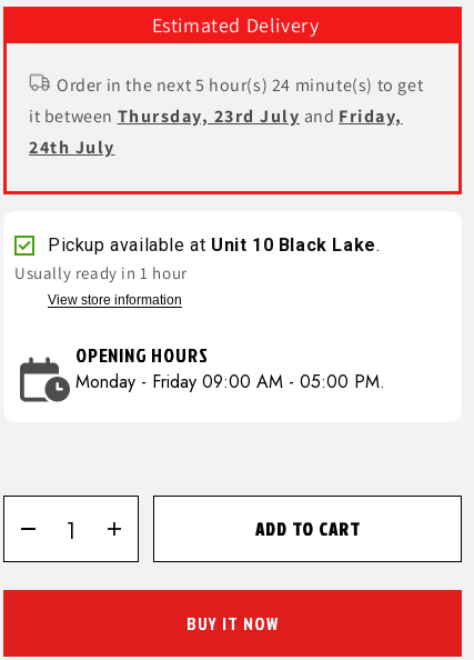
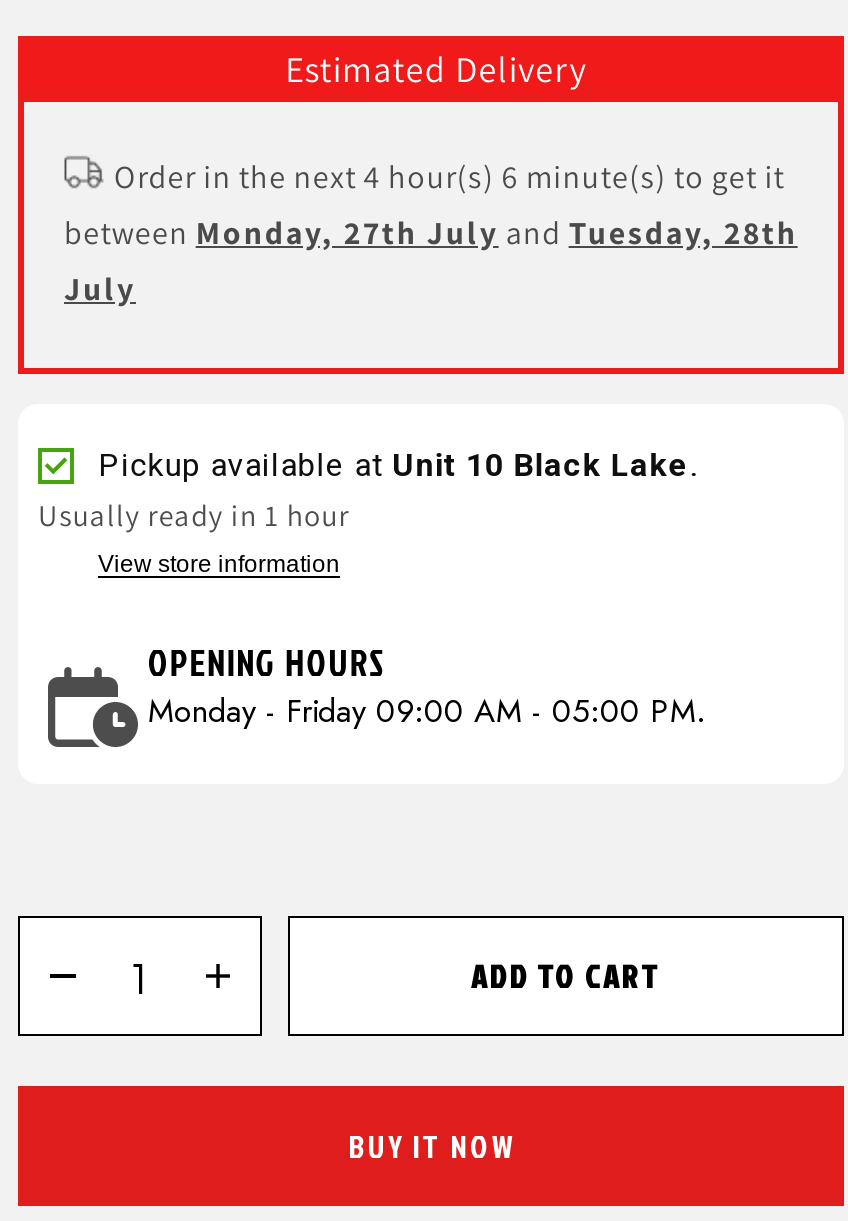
- Order in the next 5 hour(s) 24 minute(s) to get
- it between Thursday, 23rd July and Friday,
- 24th July
+ Order in the next 4 hour(s) 6 minute(s) to get it
+ between Monday, 27th July and Tuesday, 28th
+ July
